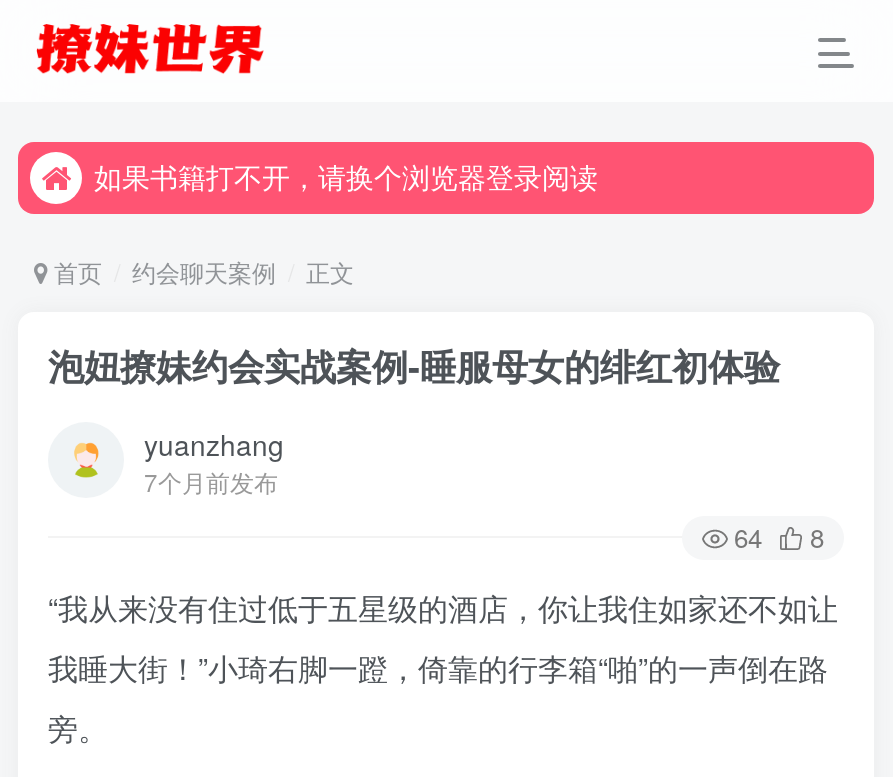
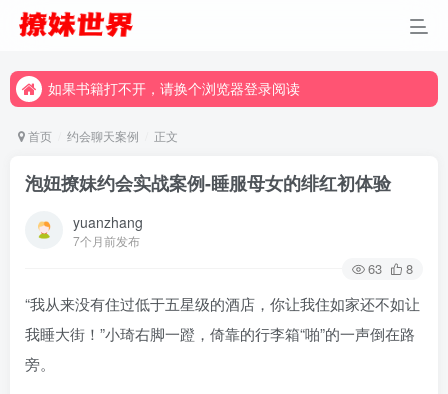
- 64 8
+ 63 8
